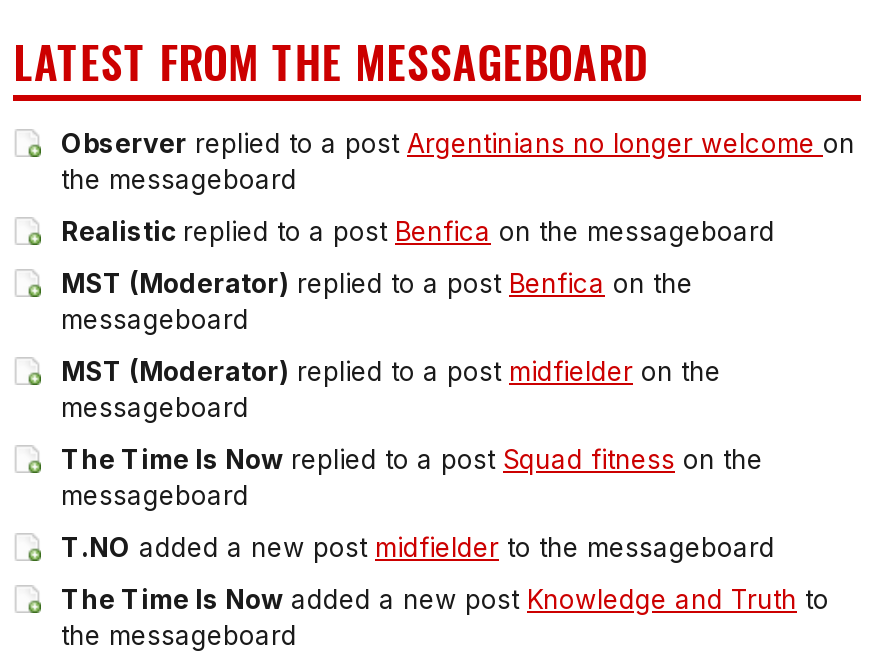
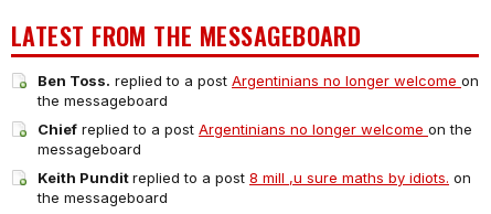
- Observer replied to a post Argentinians no longer welcome on
+ Ben Toss. replied to a post Argentinians no longer welcome on

- Realistic replied to a post Benfica on the messageboard
- MST (Moderator) replied to a post Benfica on the
+ Chief replied to a post Argentinians no longer welcome on the

- MST (Moderator) replied to a post midfielder on the
- messageboard
- The Time Is Now replied to a post Squad fitness on the
- messageboard
- T.NO added a new post midfielder to the messageboard
- The Time Is Now added a new post Knowledge and Truth to
+ Keith Pundit replied to a post 8 mill ,u sure maths by idiots. on
